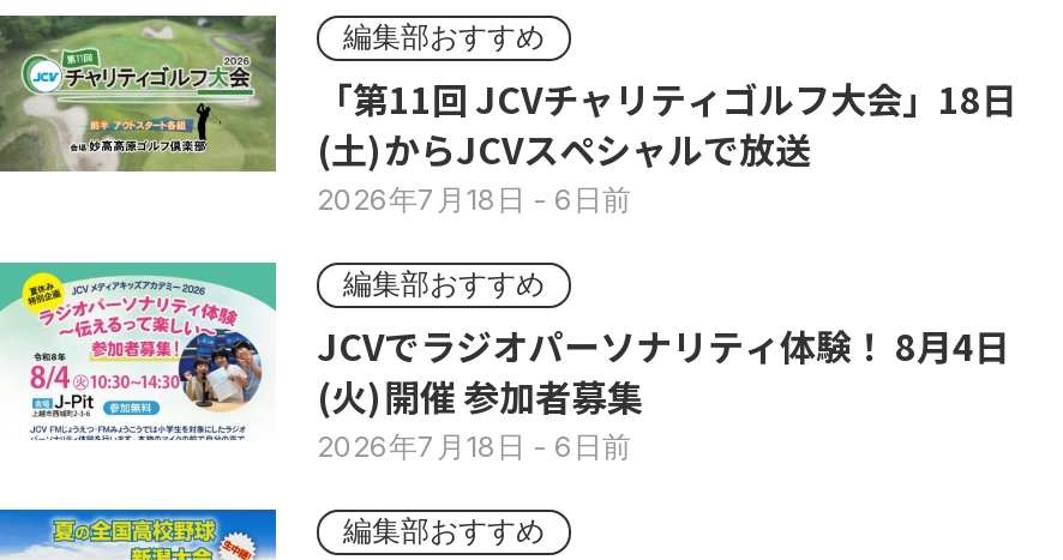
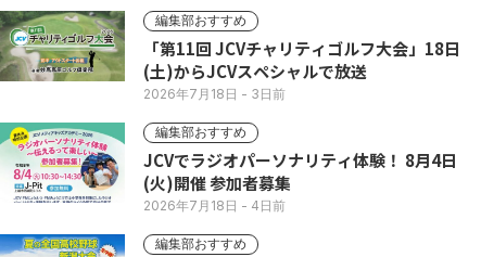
- 2026年7月18日- 6日前
+ 2026年7月18日- 3日前

- 2026年7月18日- 6日前
+ 2026年7月18日- 4日前
